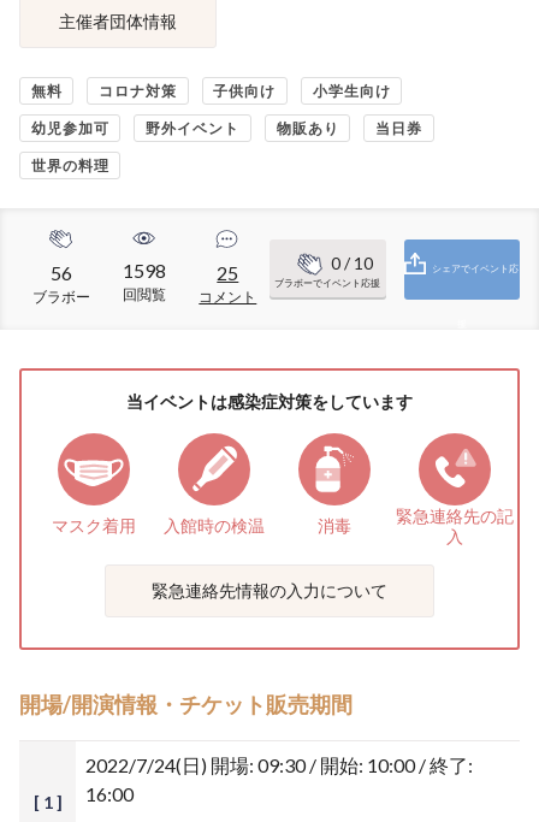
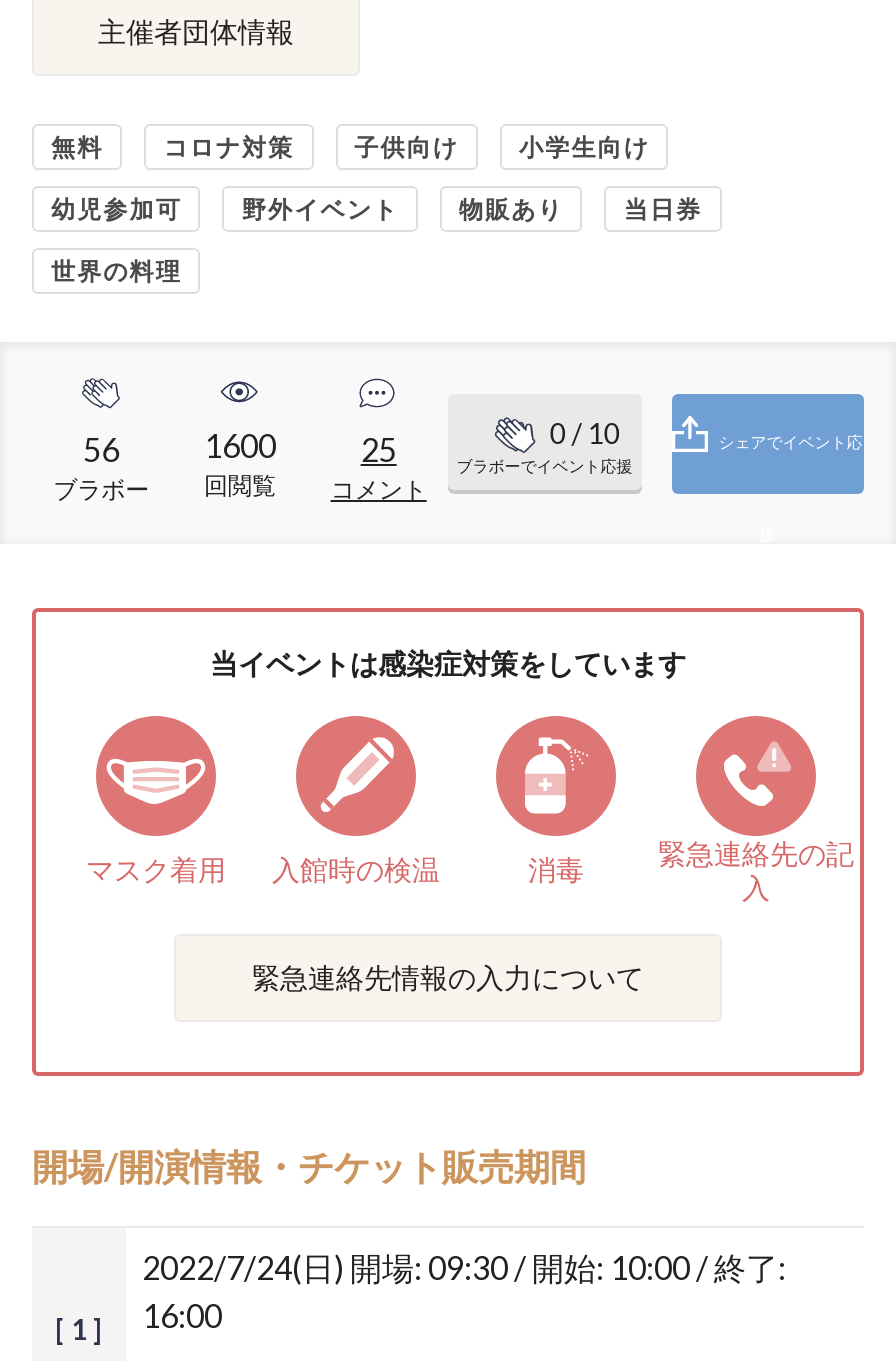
- 1598
+ 1600
